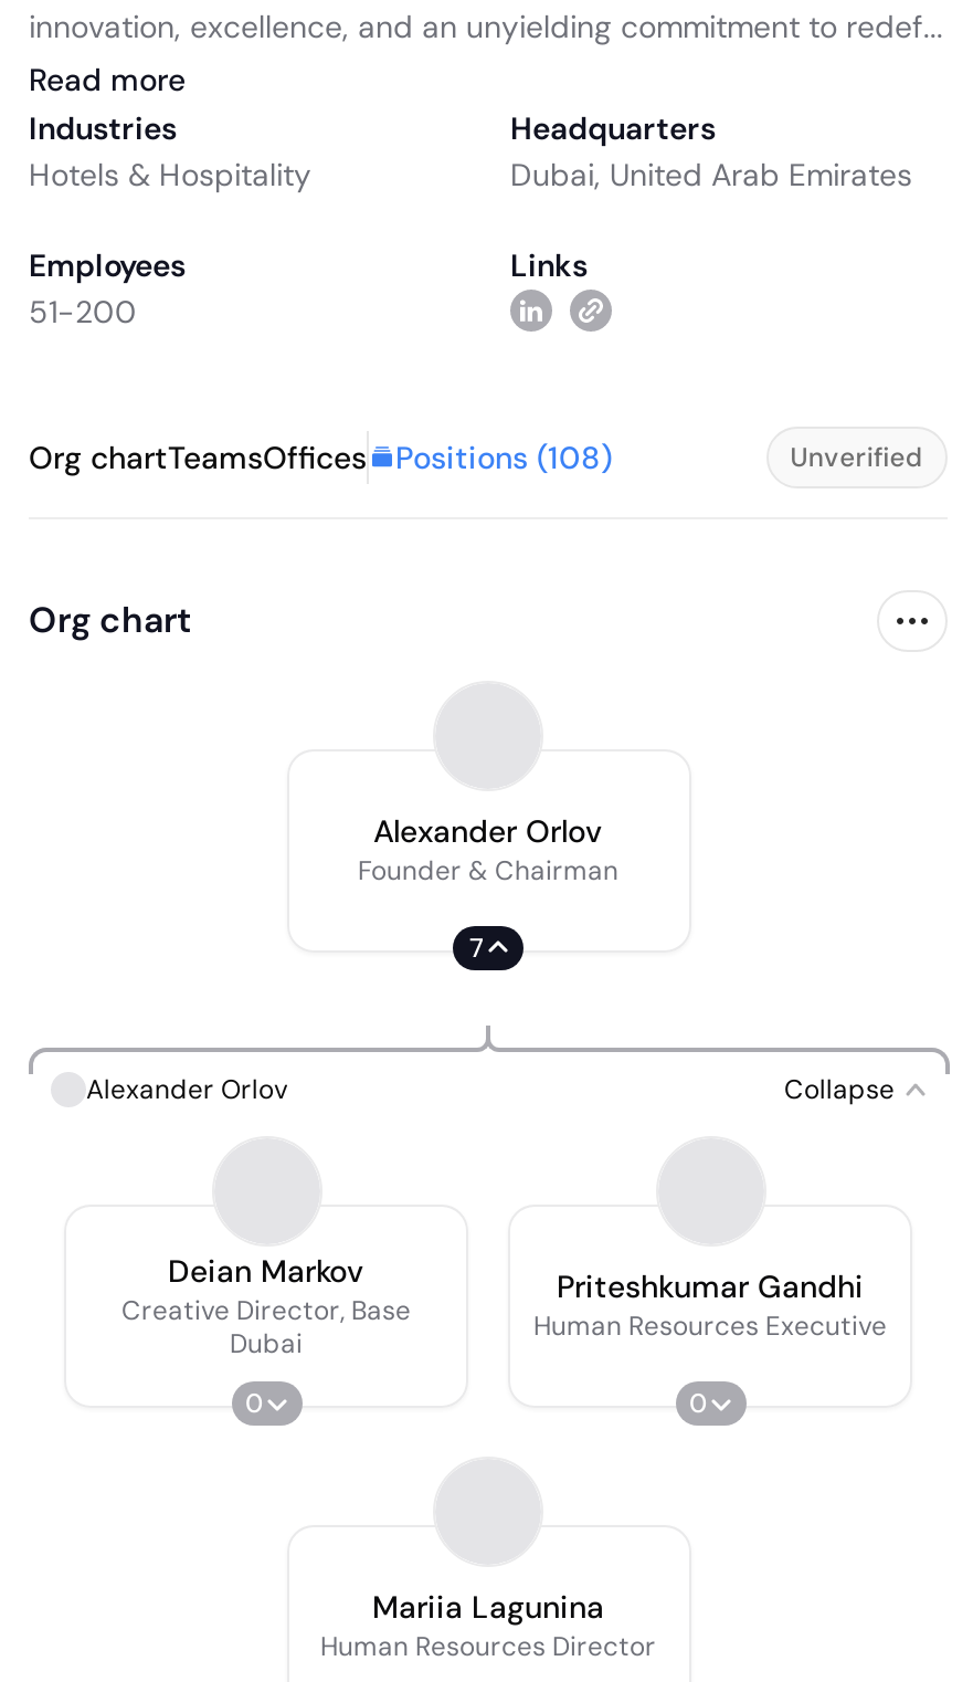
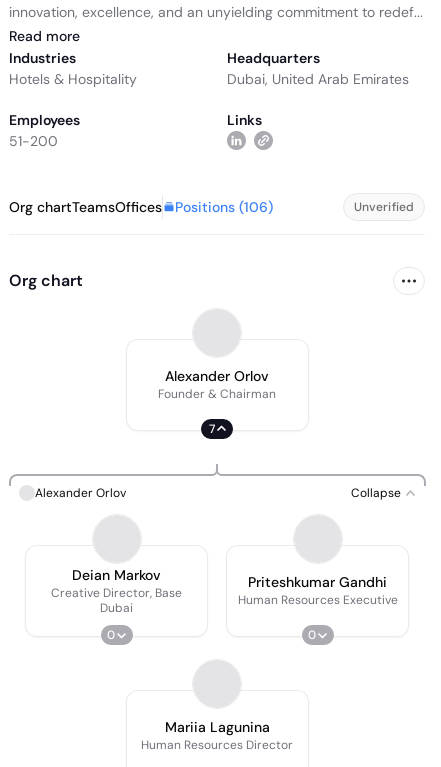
- Org chartTeamsOffices Positions (108)
+ Org chartTeamsOffices Positions (106)
